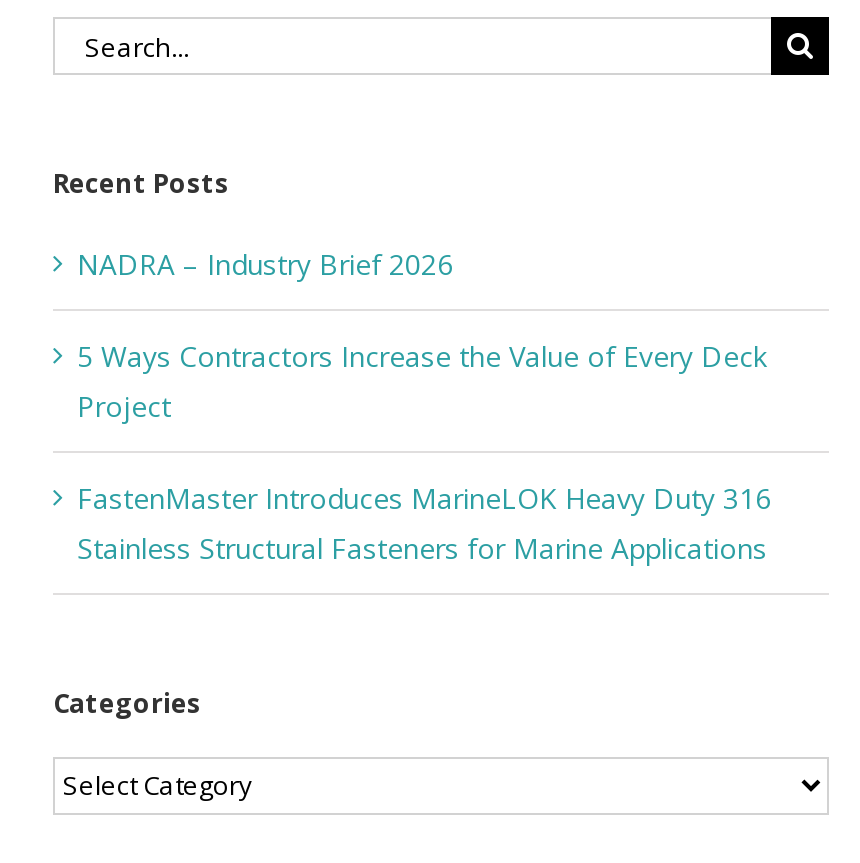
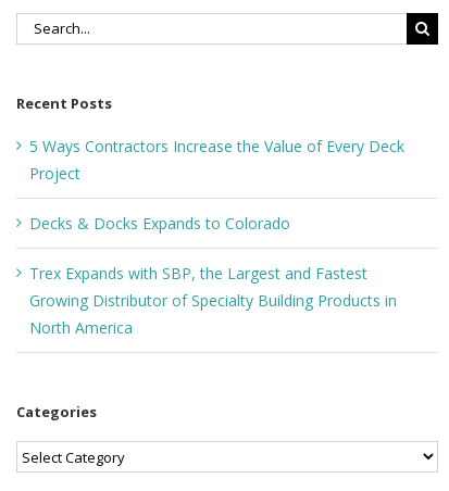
- NADRA – Industry Brief 2026

moved up: 5 Ways Contractors Increase the Value of Every Deck | Project

- FastenMaster Introduces MarineLOK Heavy Duty 316
- Stainless Structural Fasteners for Marine Applications
+ Decks & Docks Expands to Colorado
+ Trex Expands with SBP, the Largest and Fastest
+ Growing Distributor of Specialty Building Products in
+ North America
